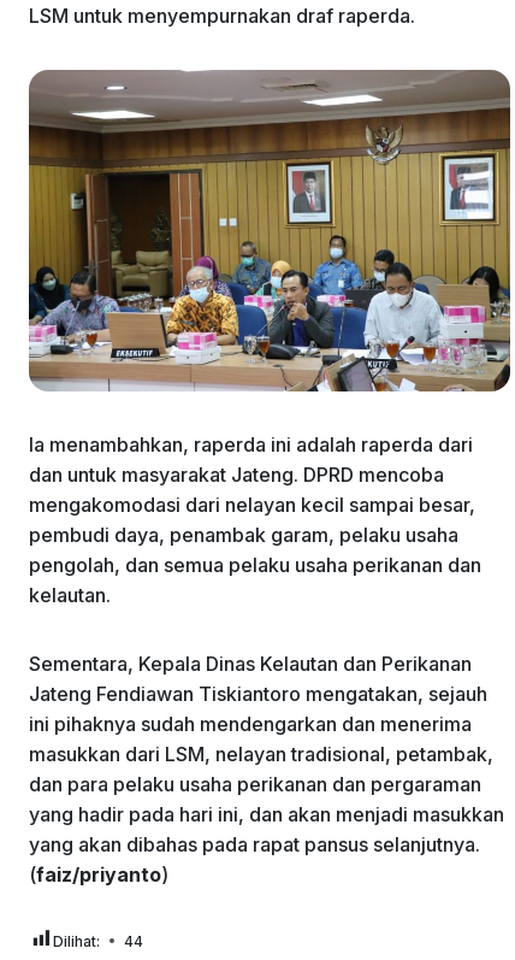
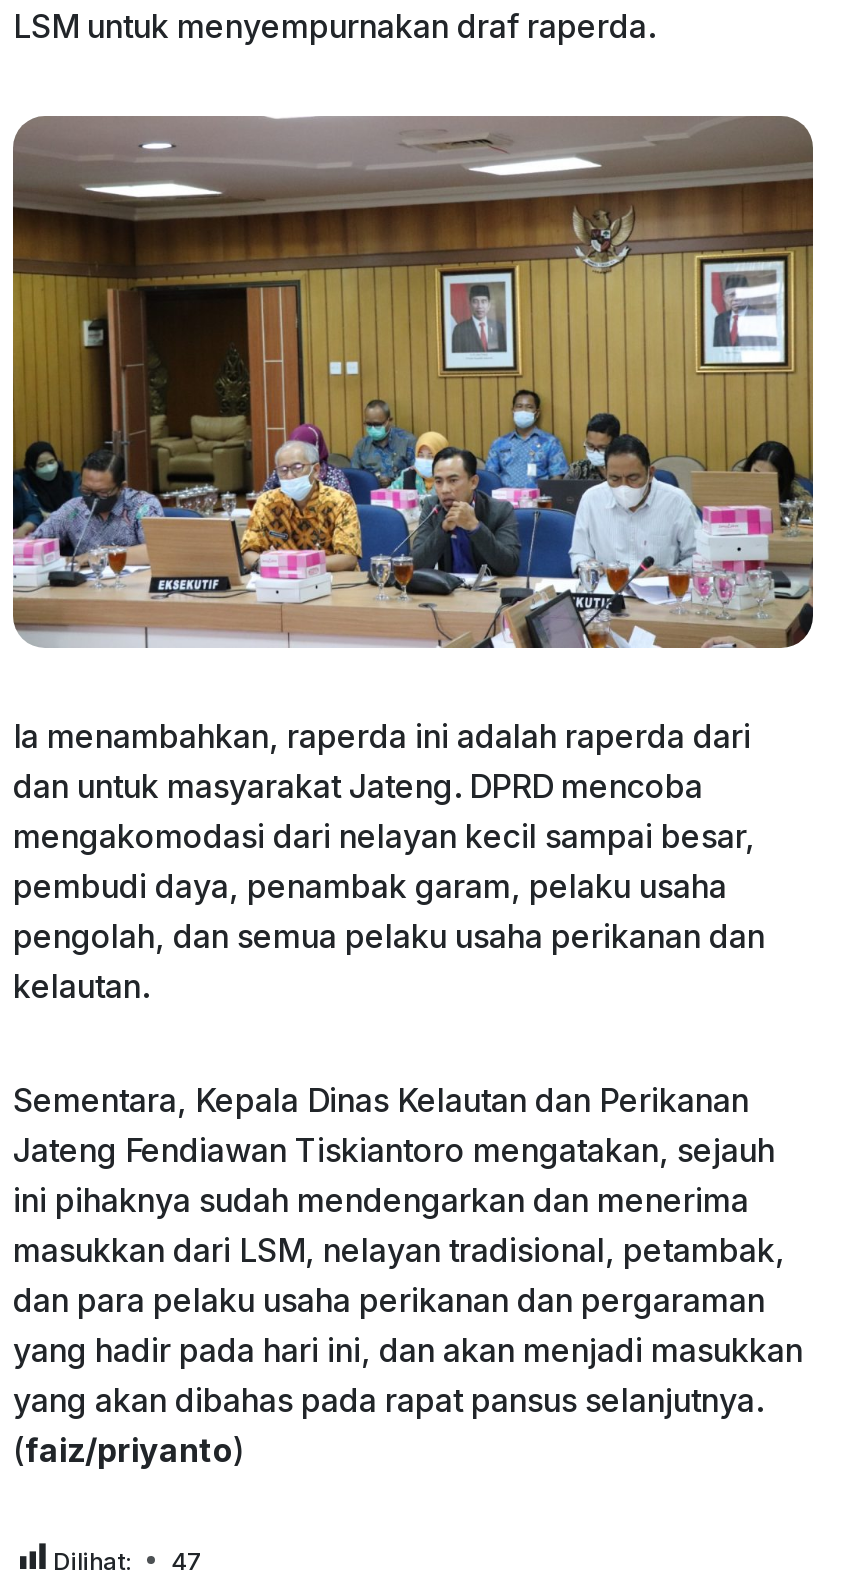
- Dilihat: 44
+ Dilihat: 47
